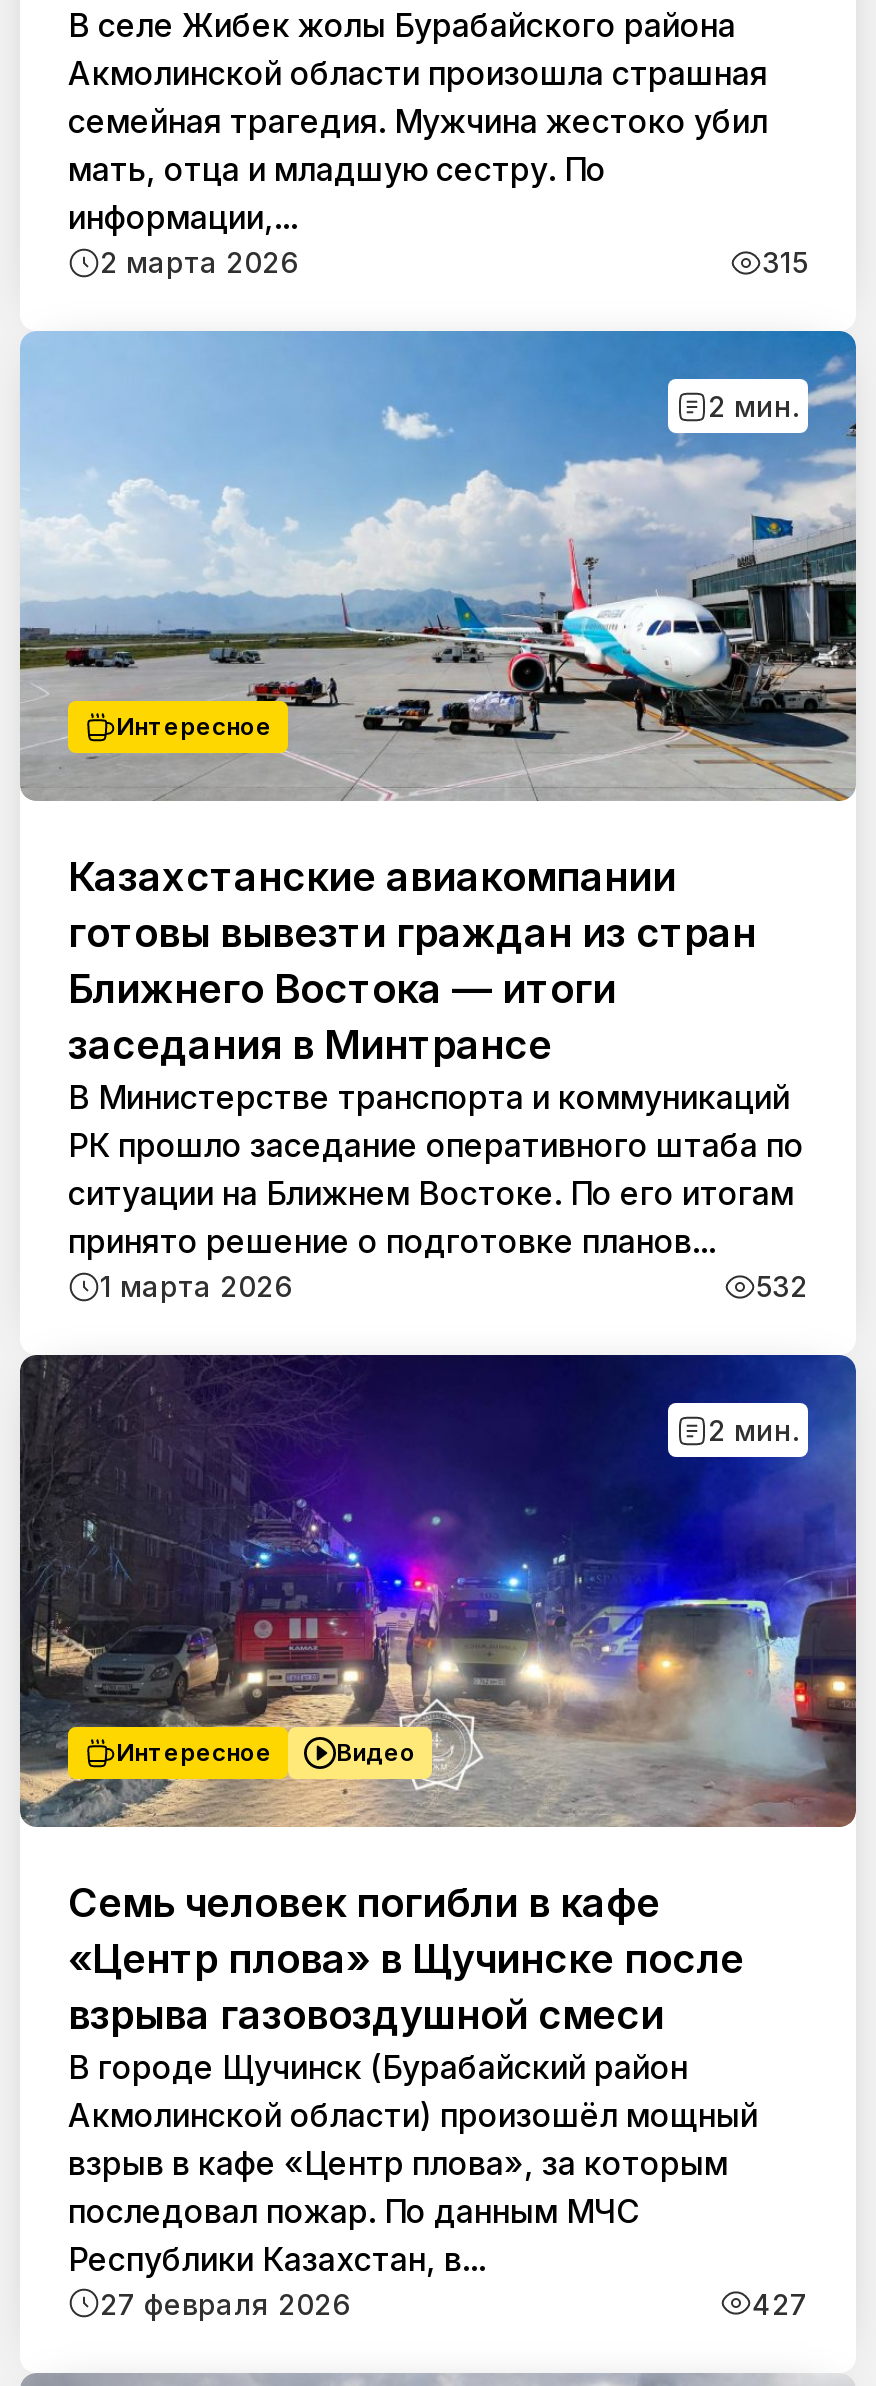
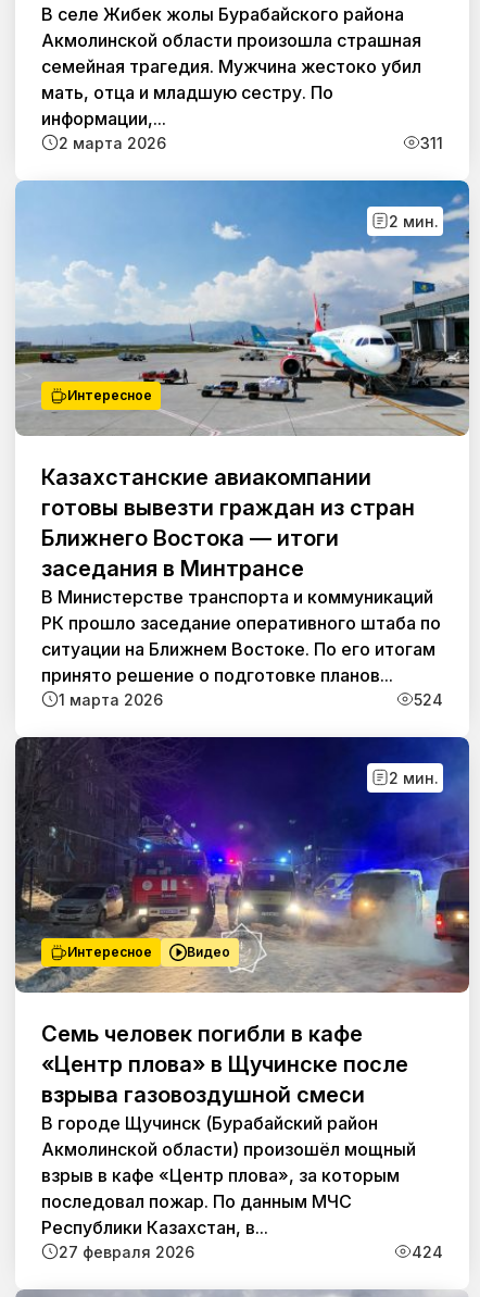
- 315
+ 311

- 532
+ 524

- 427
+ 424
